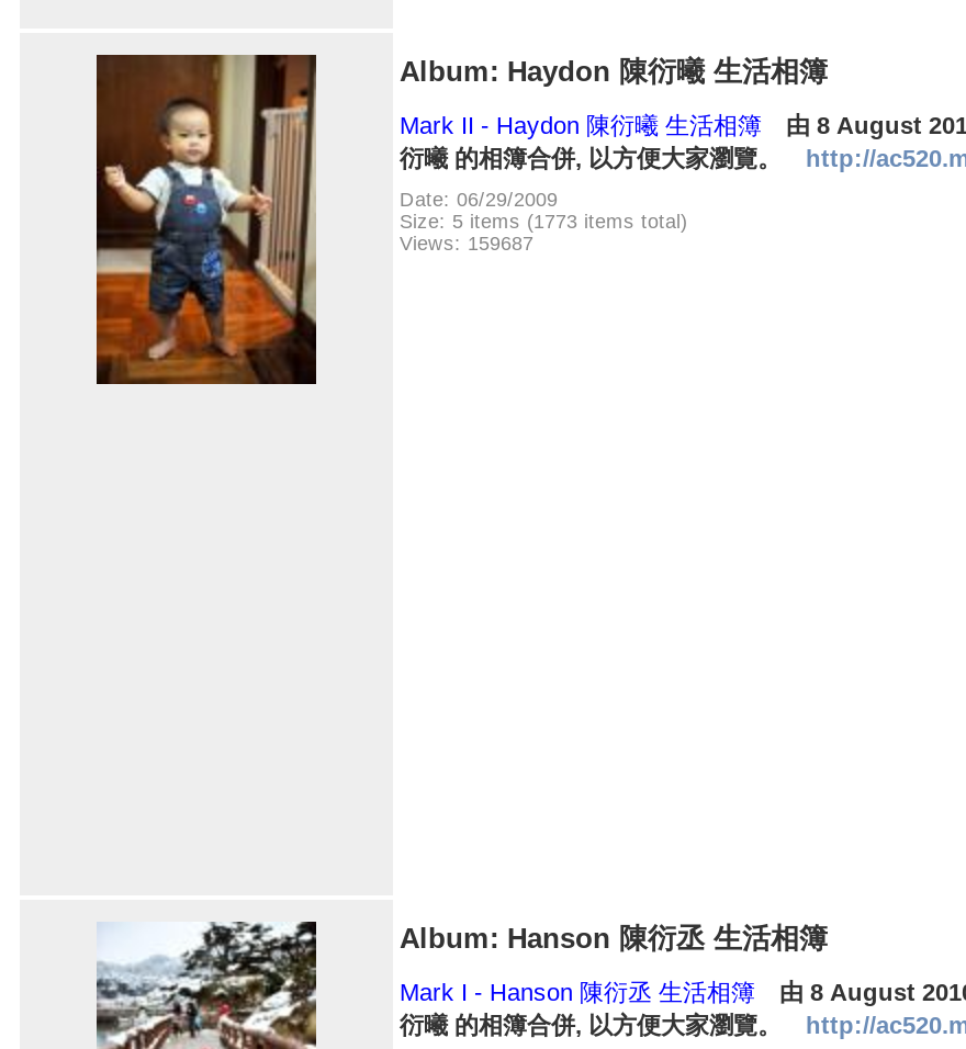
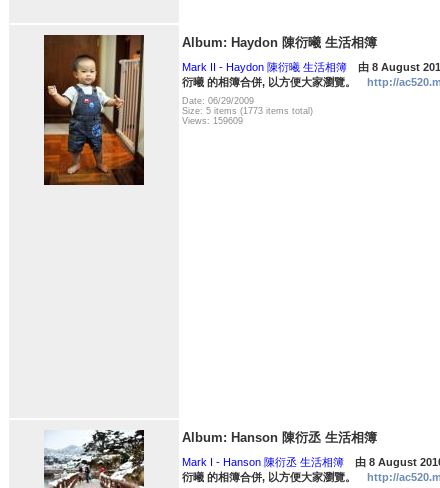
- Views: 159687
+ Views: 159609
